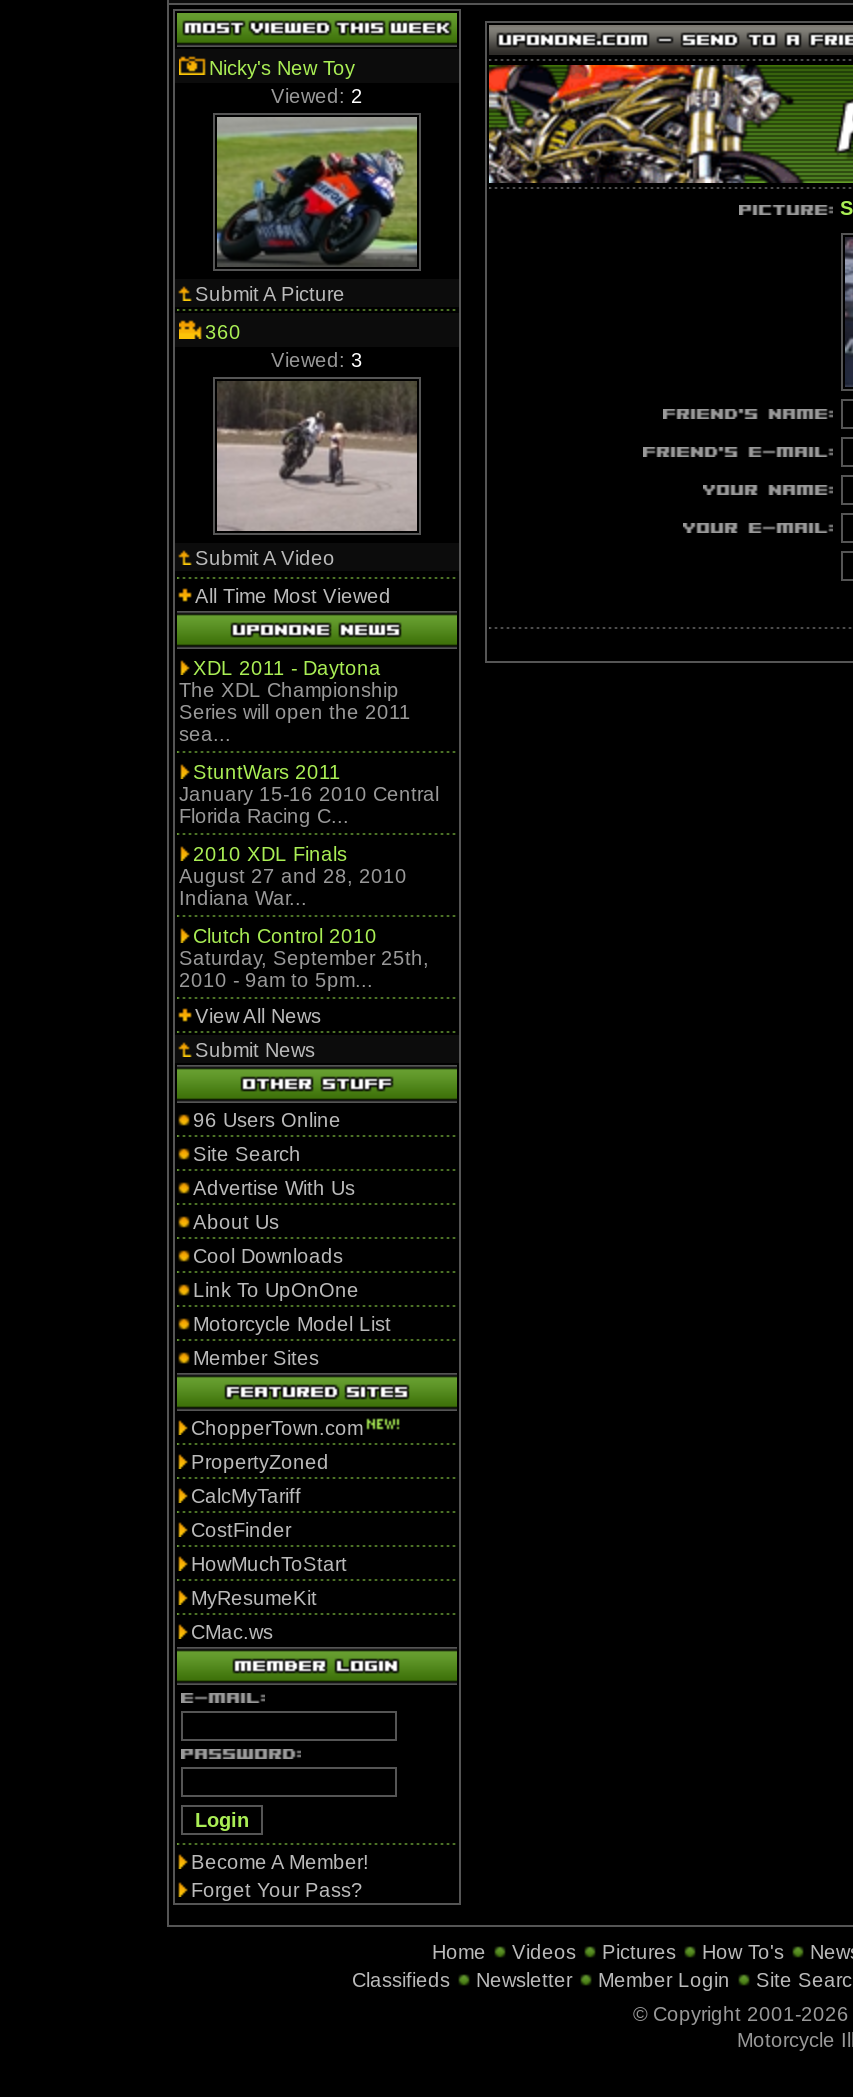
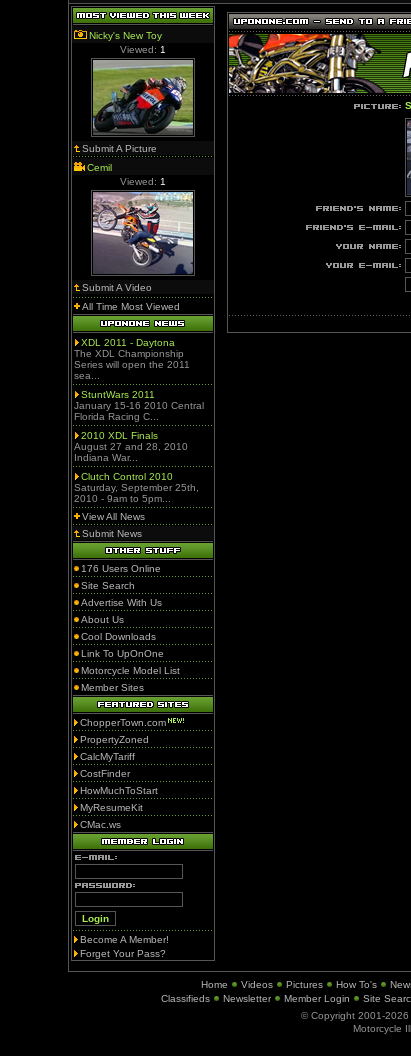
- Viewed: 2
+ Viewed: 1

- 360
- Viewed: 3
+ Cemil
+ Viewed: 1

- [image]
+ [image]

- 96 Users Online
+ 176 Users Online
